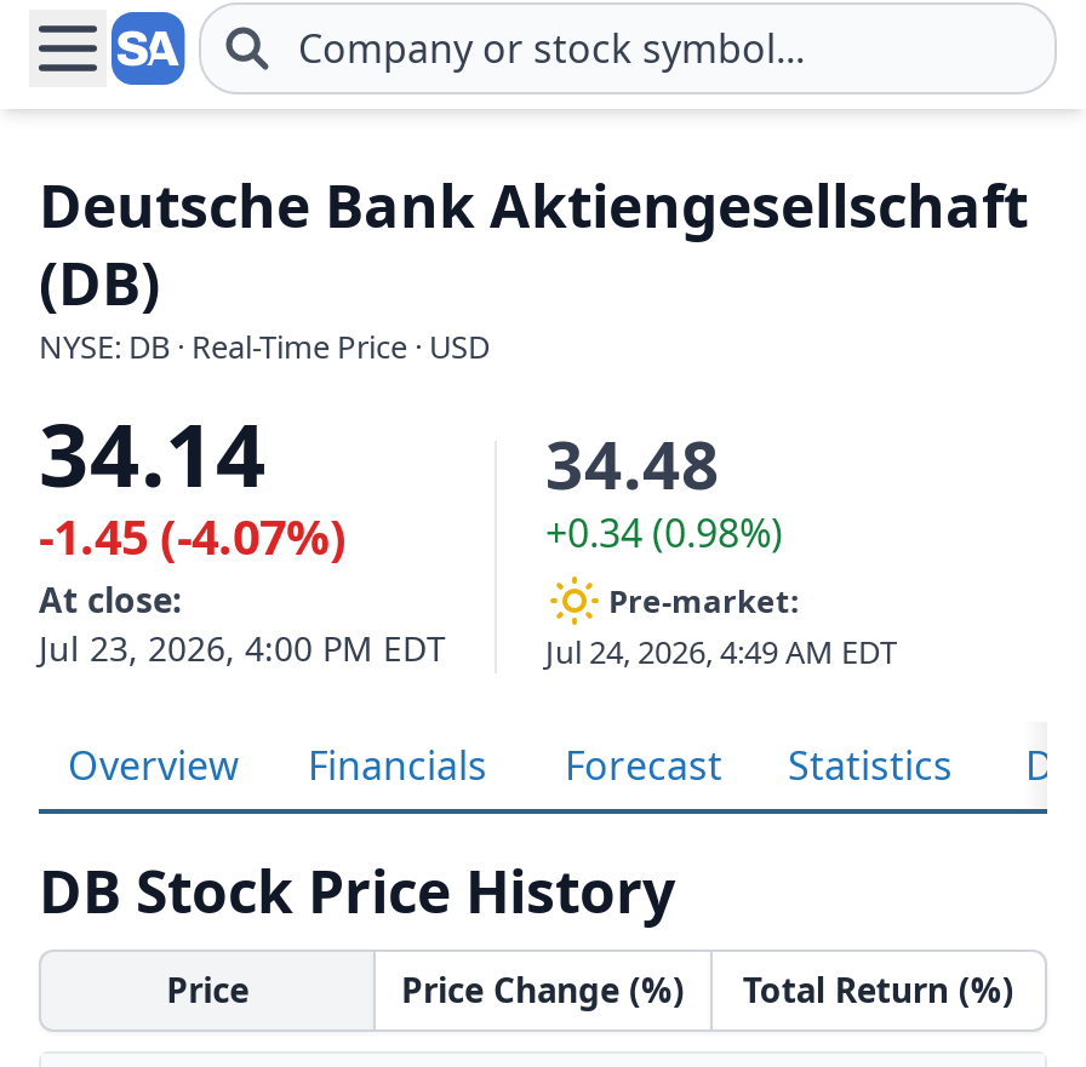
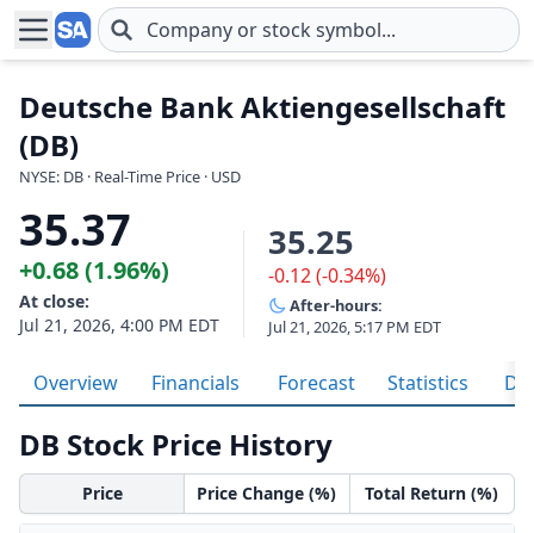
- 34.14
+ 35.37

- 34.48
- +0.34 (0.98%)
- Pre-market:
- Jul 24, 2026, 4:49 AM EDT
+ 35.25
+ -0.12 (-0.34%)
+ After-hours:
+ Jul 21, 2026, 5:17 PM EDT

- -1.45 (-4.07%)
+ +0.68 (1.96%)

- Jul 23, 2026, 4:00 PM EDT
+ Jul 21, 2026, 4:00 PM EDT
